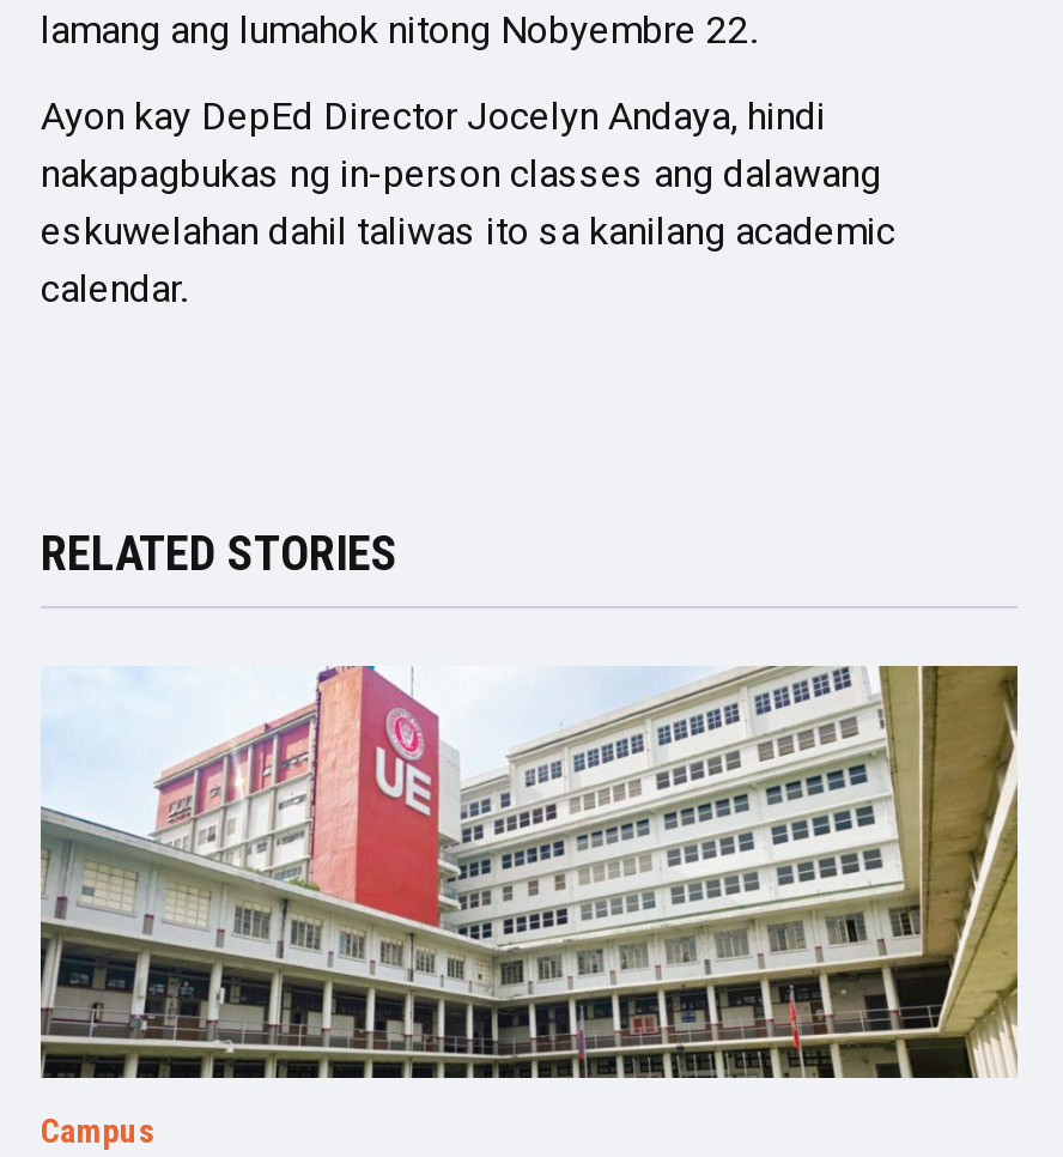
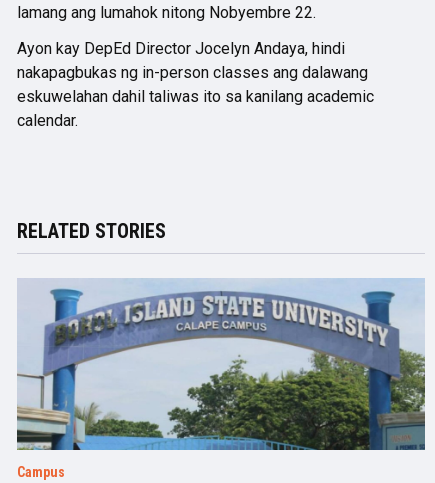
- [image]
+ [image]
